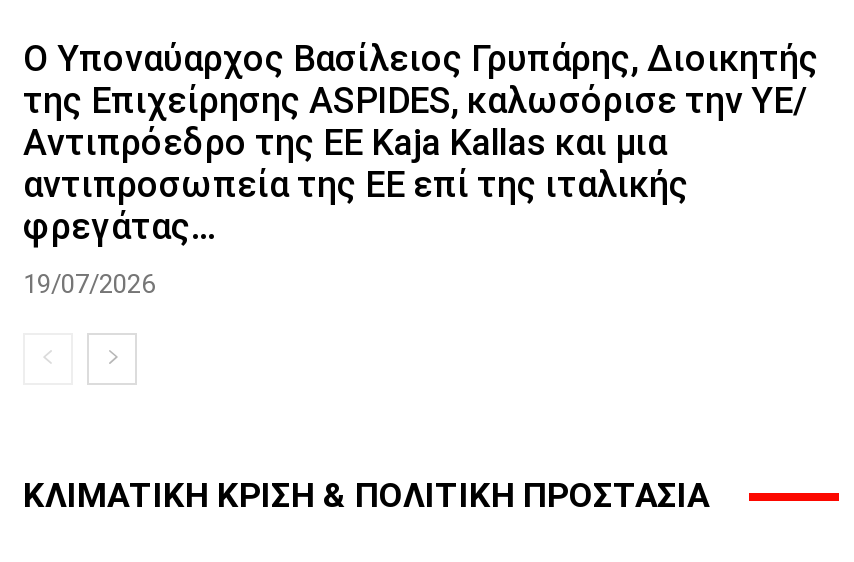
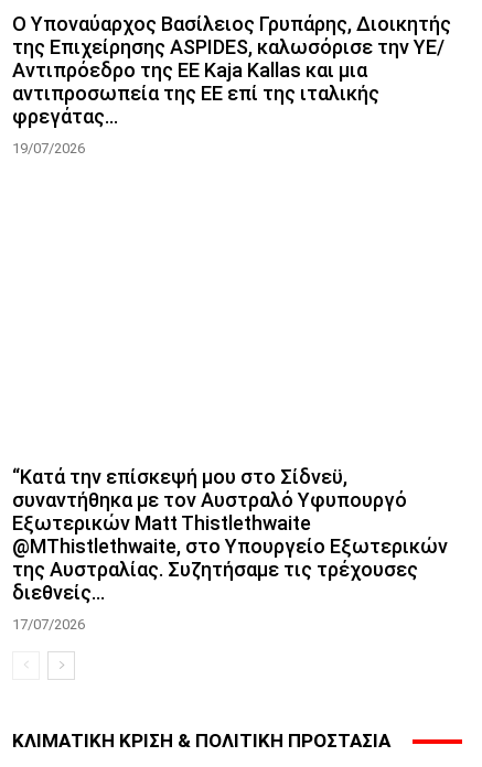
+ “Κατά την επίσκεψή μου στο Σίδνεϋ,
+ συναντήθηκα με τον Αυστραλό Υφυπουργό
+ Εξωτερικών Matt Thistlethwaite
+ @MThistlethwaite, στο Υπουργείο Εξωτερικών
+ της Αυστραλίας. Συζητήσαμε τις τρέχουσες
+ διεθνείς...
+ 17/07/2026
